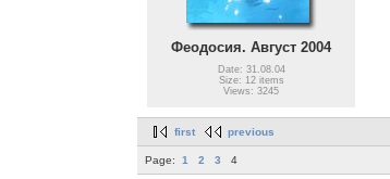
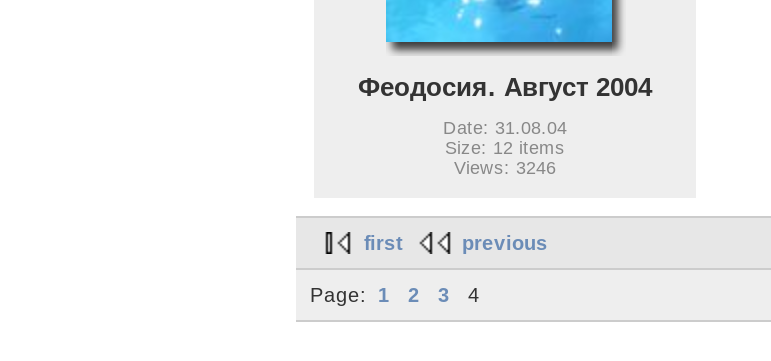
- Views: 3245
+ Views: 3246
